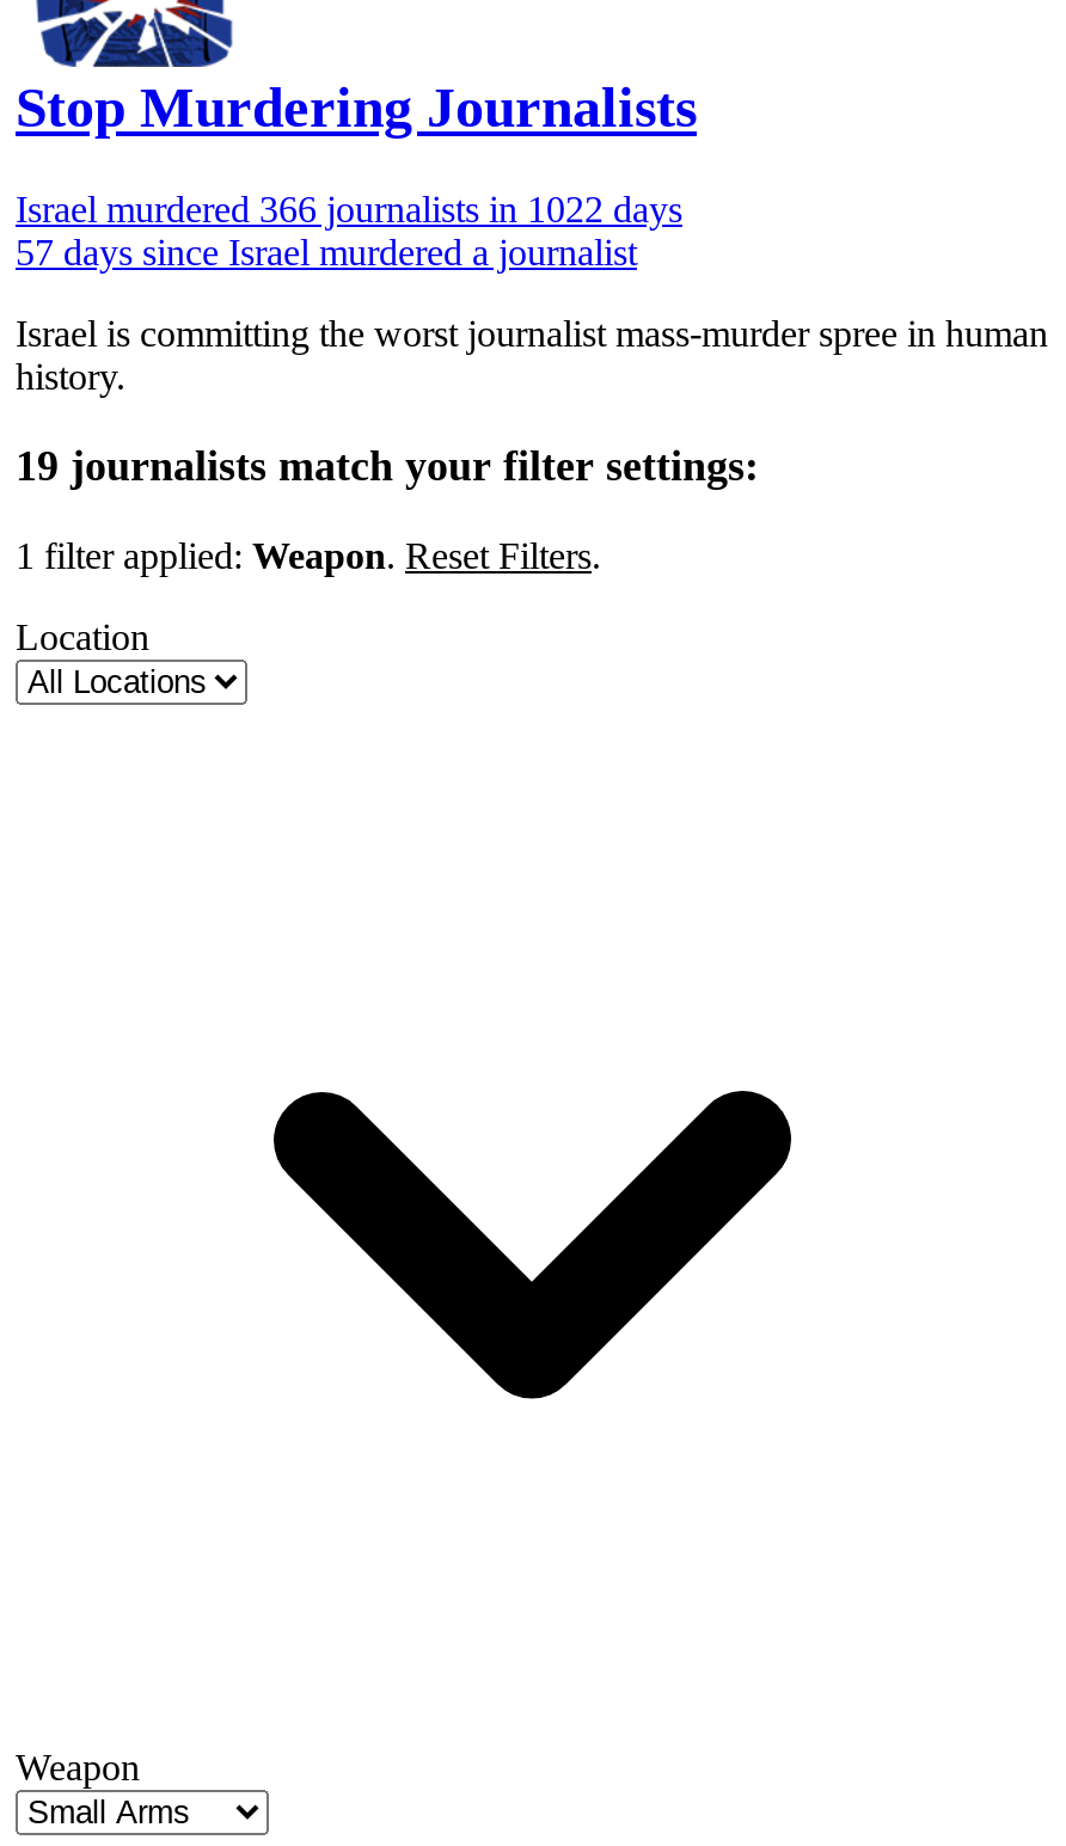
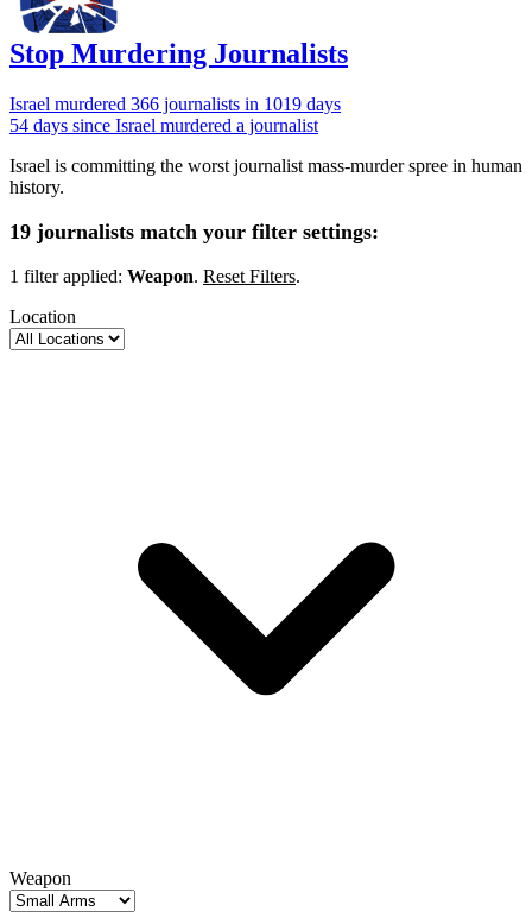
- Israel murdered 366 journalists in 1022 days
+ Israel murdered 366 journalists in 1019 days

- 57 days since Israel murdered a journalist
+ 54 days since Israel murdered a journalist
